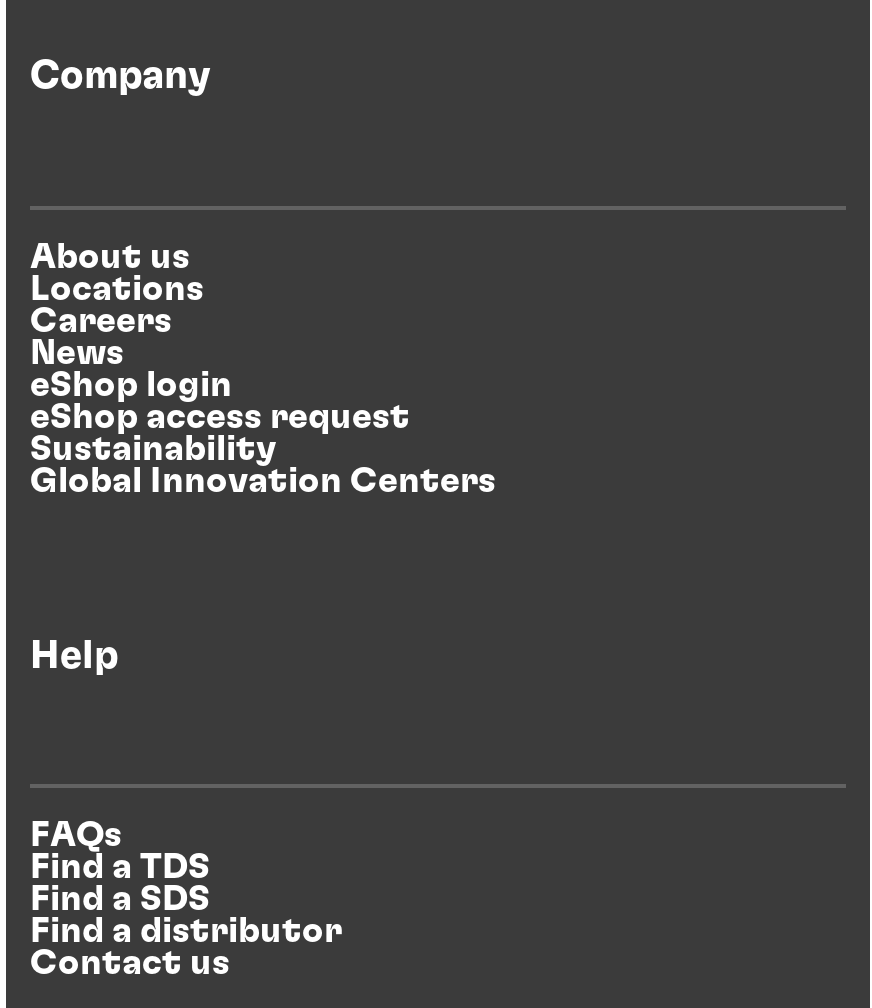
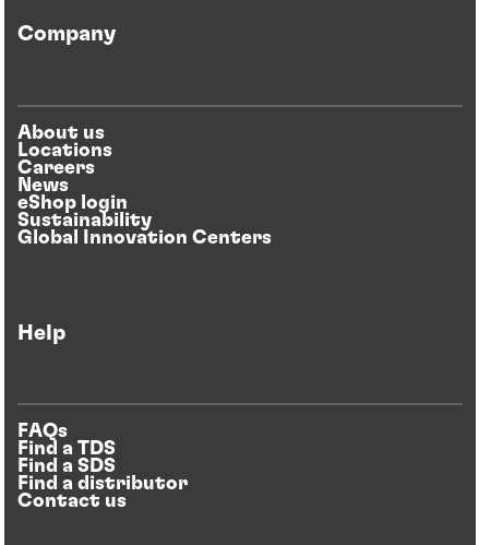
- eShop access request
